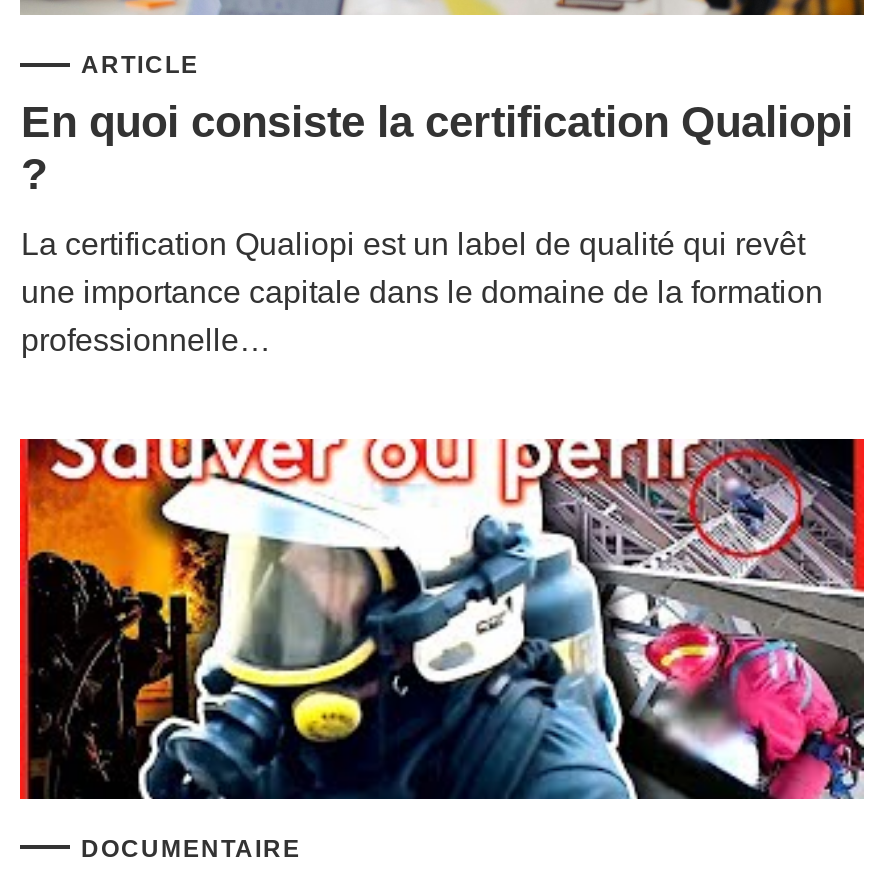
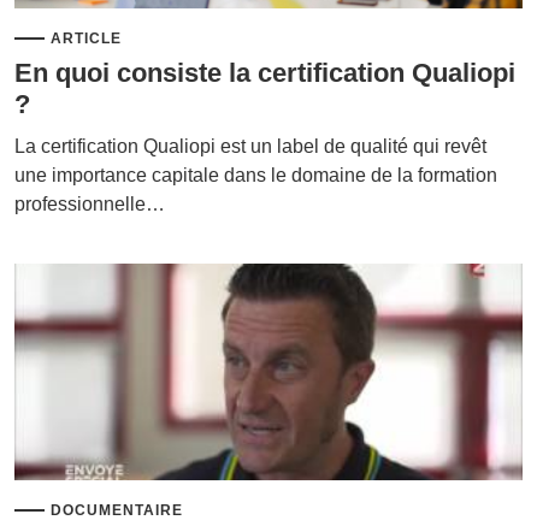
- [image]
+ [image]
